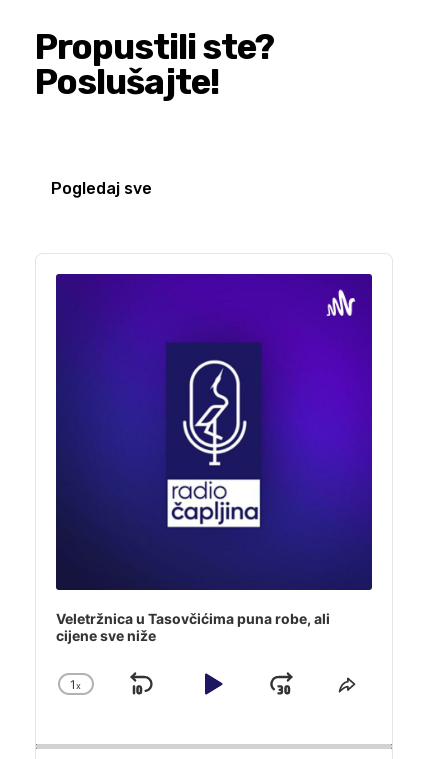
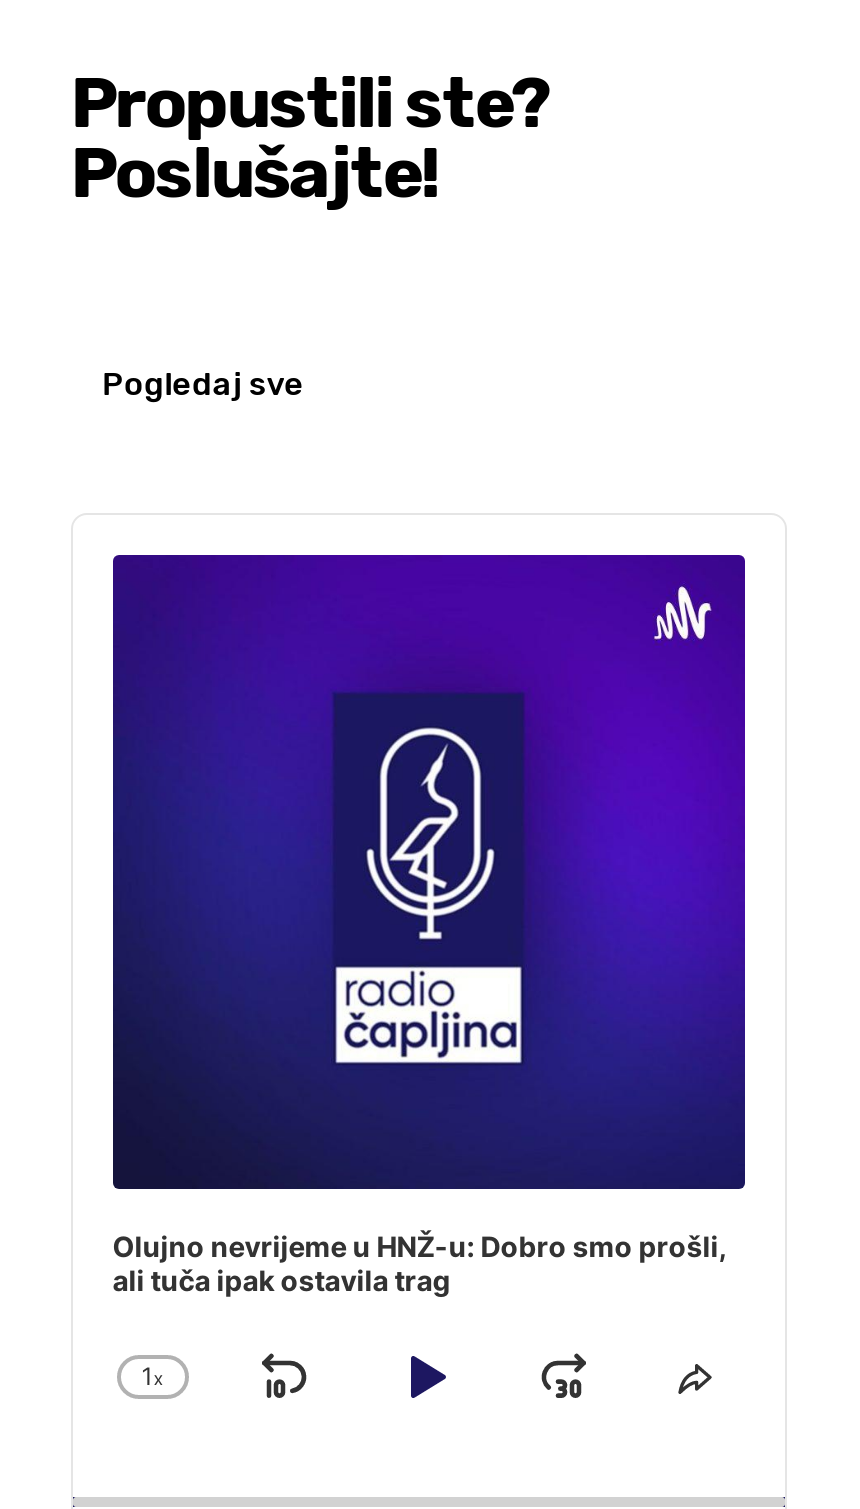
- Veletržnica u Tasovčićima puna robe, ali
- cijene sve niže
+ Olujno nevrijeme u HNŽ-u: Dobro smo prošli,
+ ali tuča ipak ostavila trag
